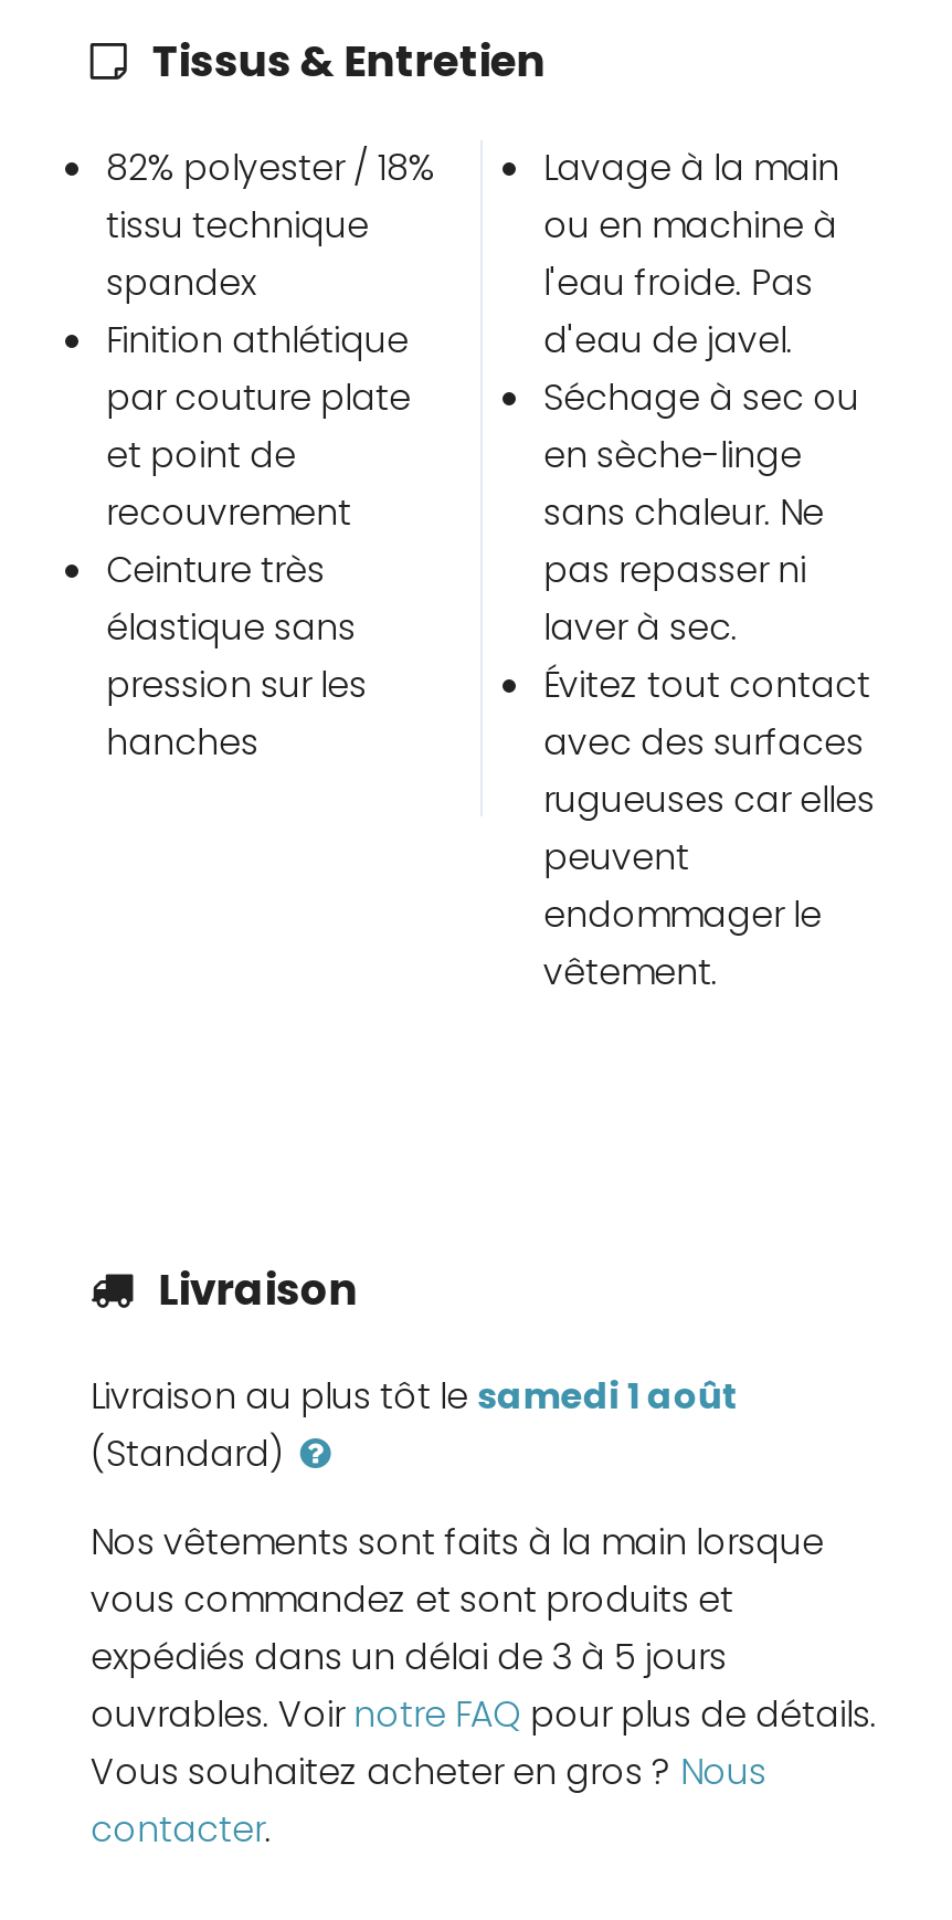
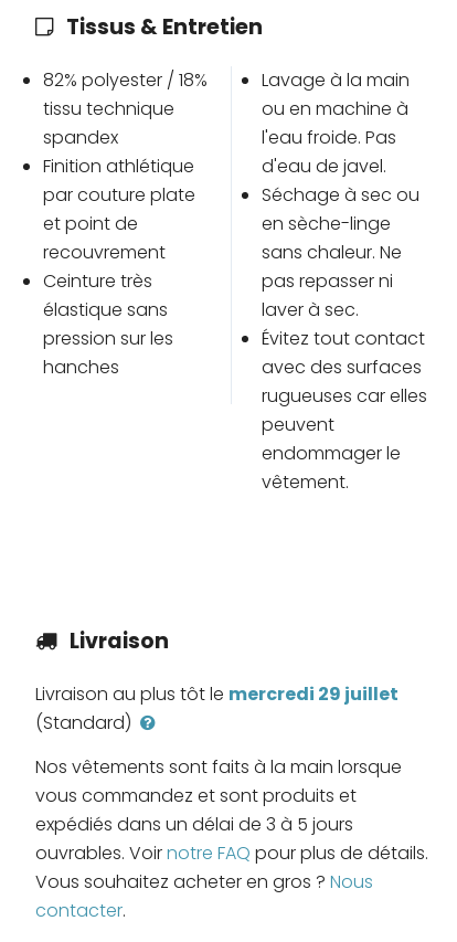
- Livraison au plus tôt le samedi 1 août
+ Livraison au plus tôt le mercredi 29 juillet
